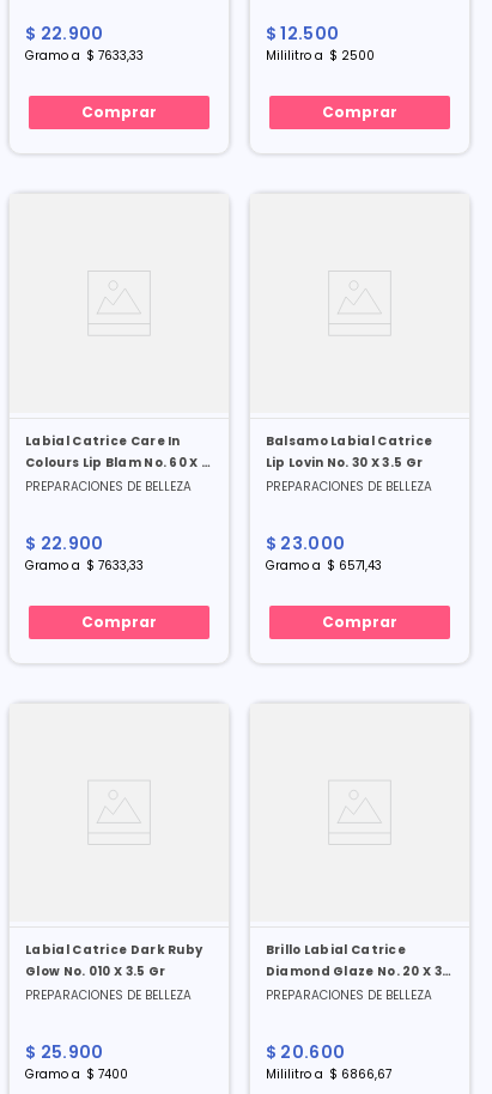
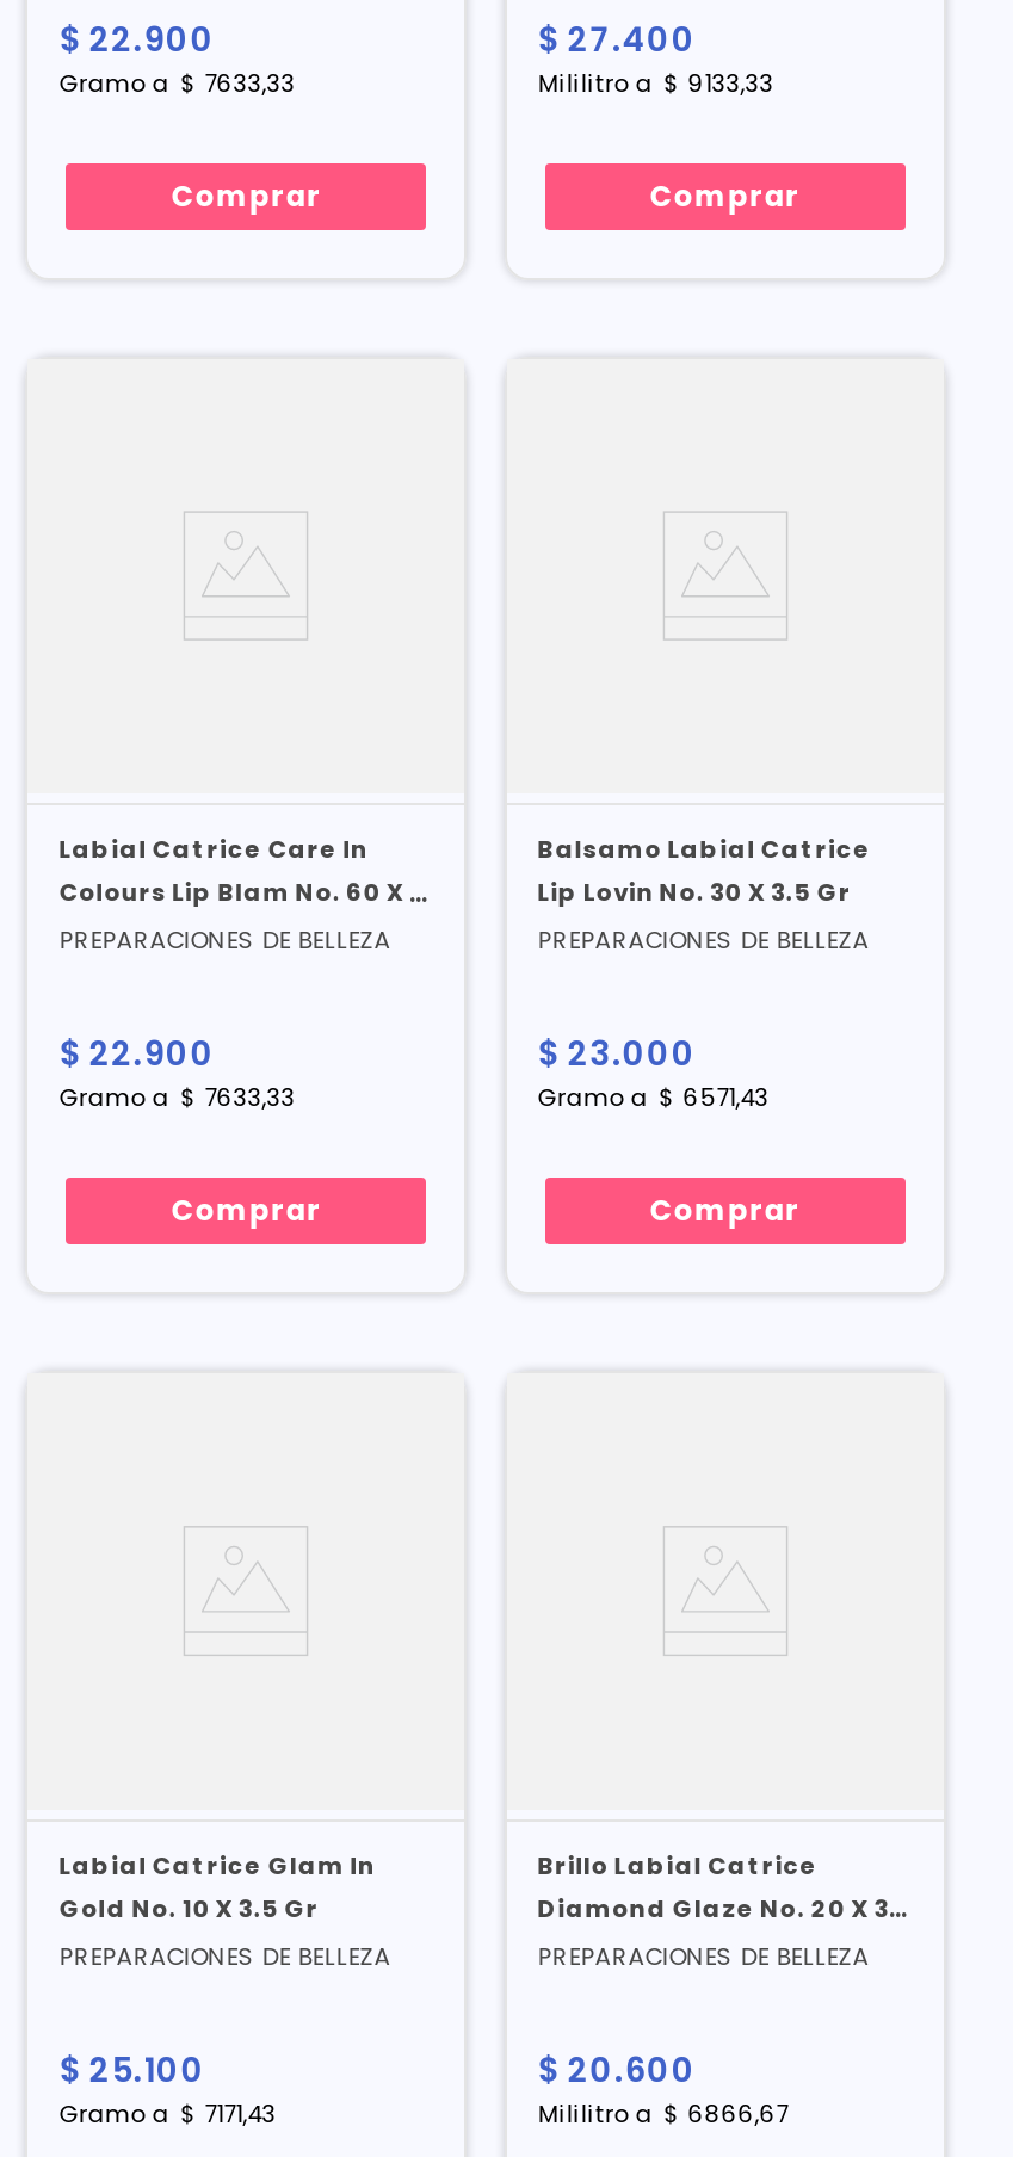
- $ 12.500
- Mililitro a $ 2500
+ $ 27.400
+ Mililitro a $ 9133 33

- Labial Catrice Dark Ruby
+ Labial Catrice Glam In

- Glow No. 010 X 3.5 Gr
+ Gold No. 10 X 3.5 Gr

- $ 25.900
- Gramo a $ 7400
+ $ 25.100
+ Gramo a $ 7171 43
